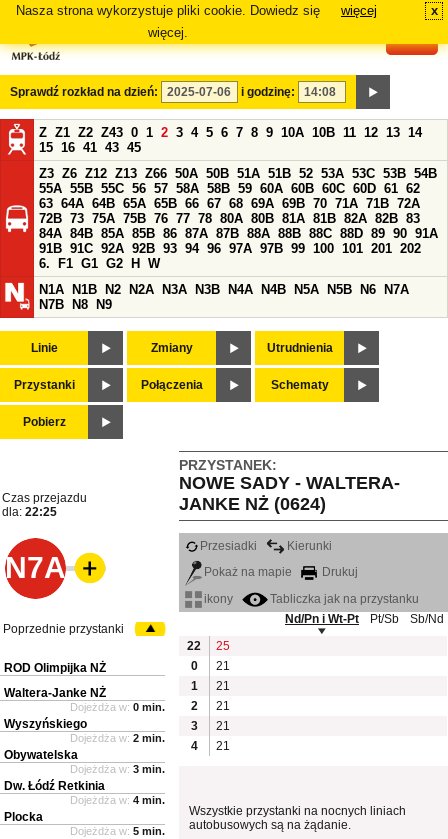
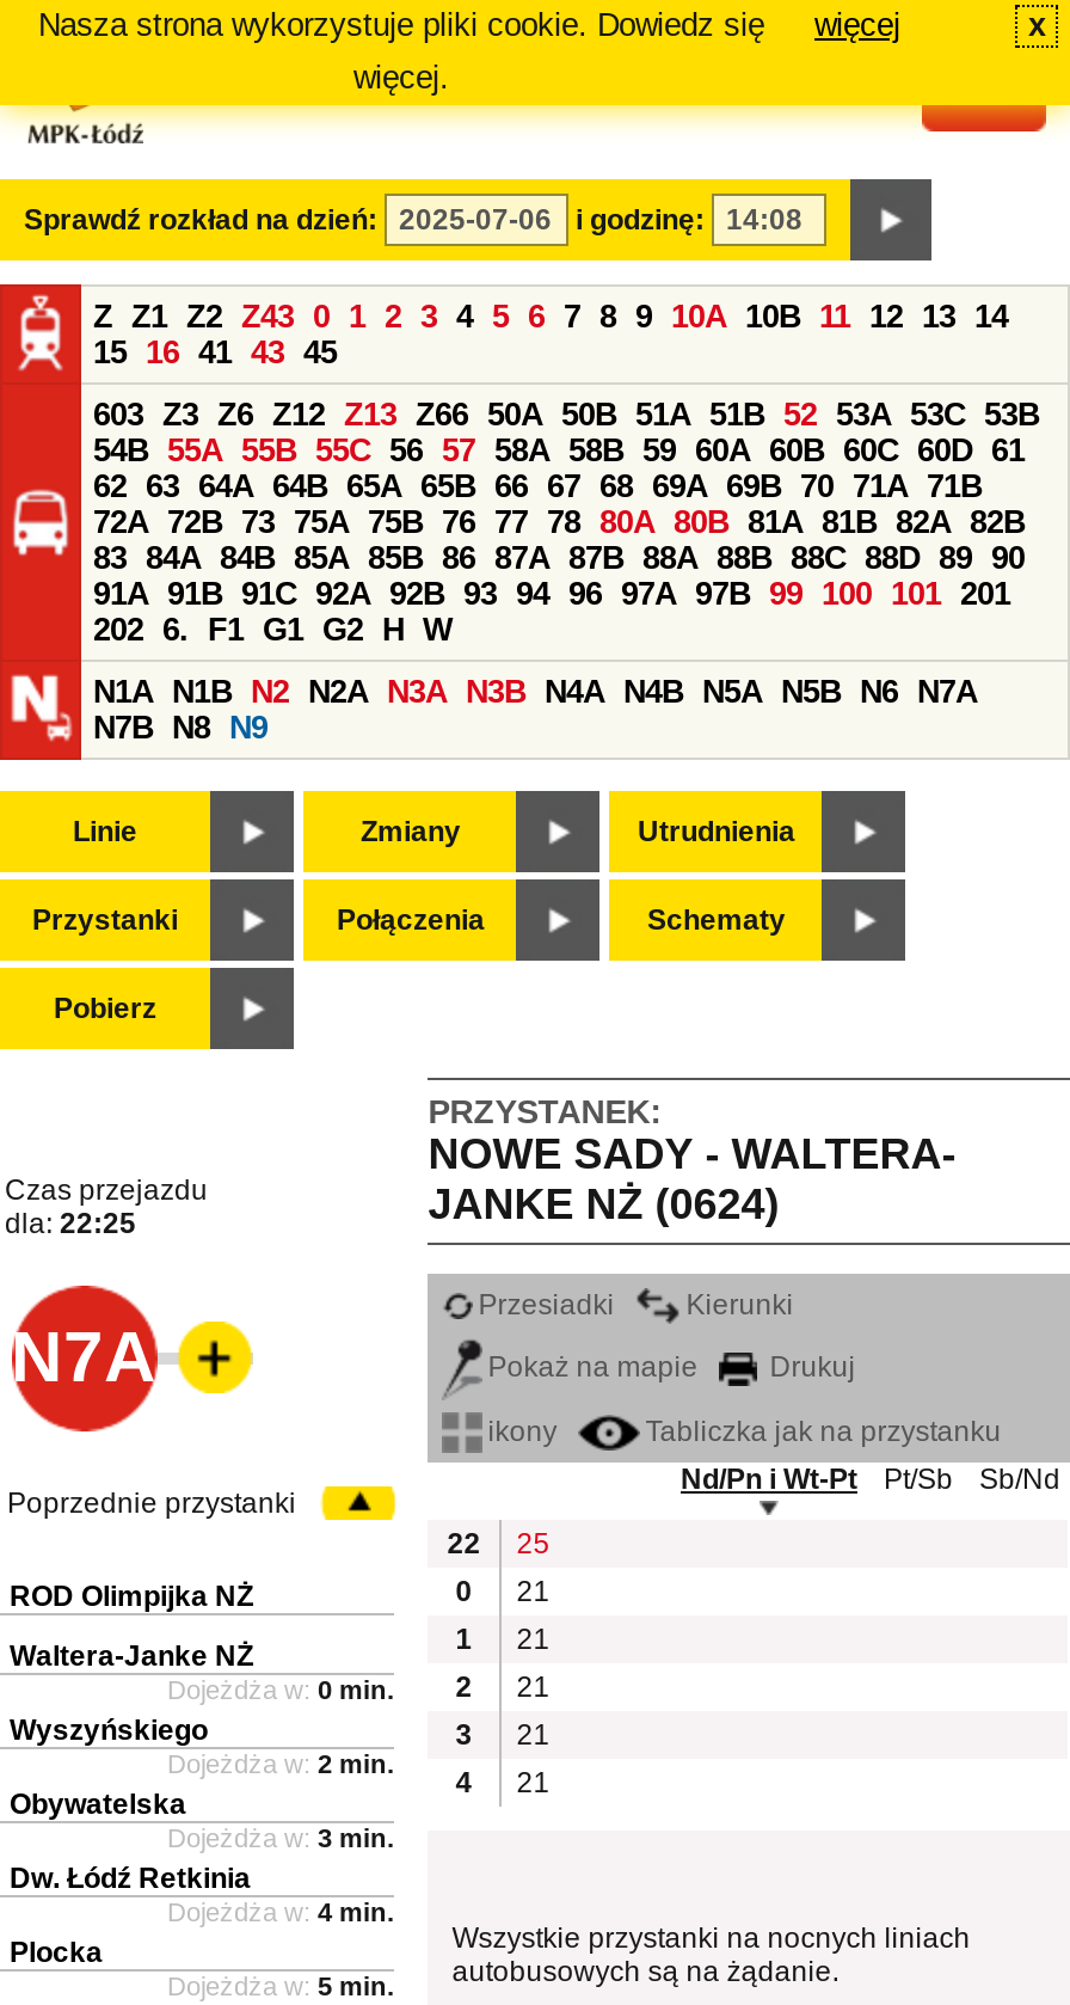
- Z3 Z6 Z12 Z13 Z66 50A 50B 51A 51B 52 53A 53C 53B 54B
- 55A 55B 55C 56 57 58A 58B 59 60A 60B 60C 60D 61 62
- 63 64A 64B 65A 65B 66 67 68 69A 69B 70 71A 71B 72A
- 72B 73 75A 75B 76 77 78 80A 80B 81A 81B 82A 82B 83
- 84A 84B 85A 85B 86 87A 87B 88A 88B 88C 88D 89 90 91A
- 91B 91C 92A 92B 93 94 96 97A 97B 99 100 101 201 202
- 6. F1 G1 G2 H W
+ 603 Z3 Z6 Z12 Z13 Z66 50A 50B 51A 51B 52 53A 53C 53B
+ 54B 55A 55B 55C 56 57 58A 58B 59 60A 60B 60C 60D 61
+ 62 63 64A 64B 65A 65B 66 67 68 69A 69B 70 71A 71B
+ 72A 72B 73 75A 75B 76 77 78 80A 80B 81A 81B 82A 82B
+ 83 84A 84B 85A 85B 86 87A 87B 88A 88B 88C 88D 89 90
+ 91A 91B 91C 92A 92B 93 94 96 97A 97B 99 100 101 201
+ 202 6. F1 G1 G2 H W
